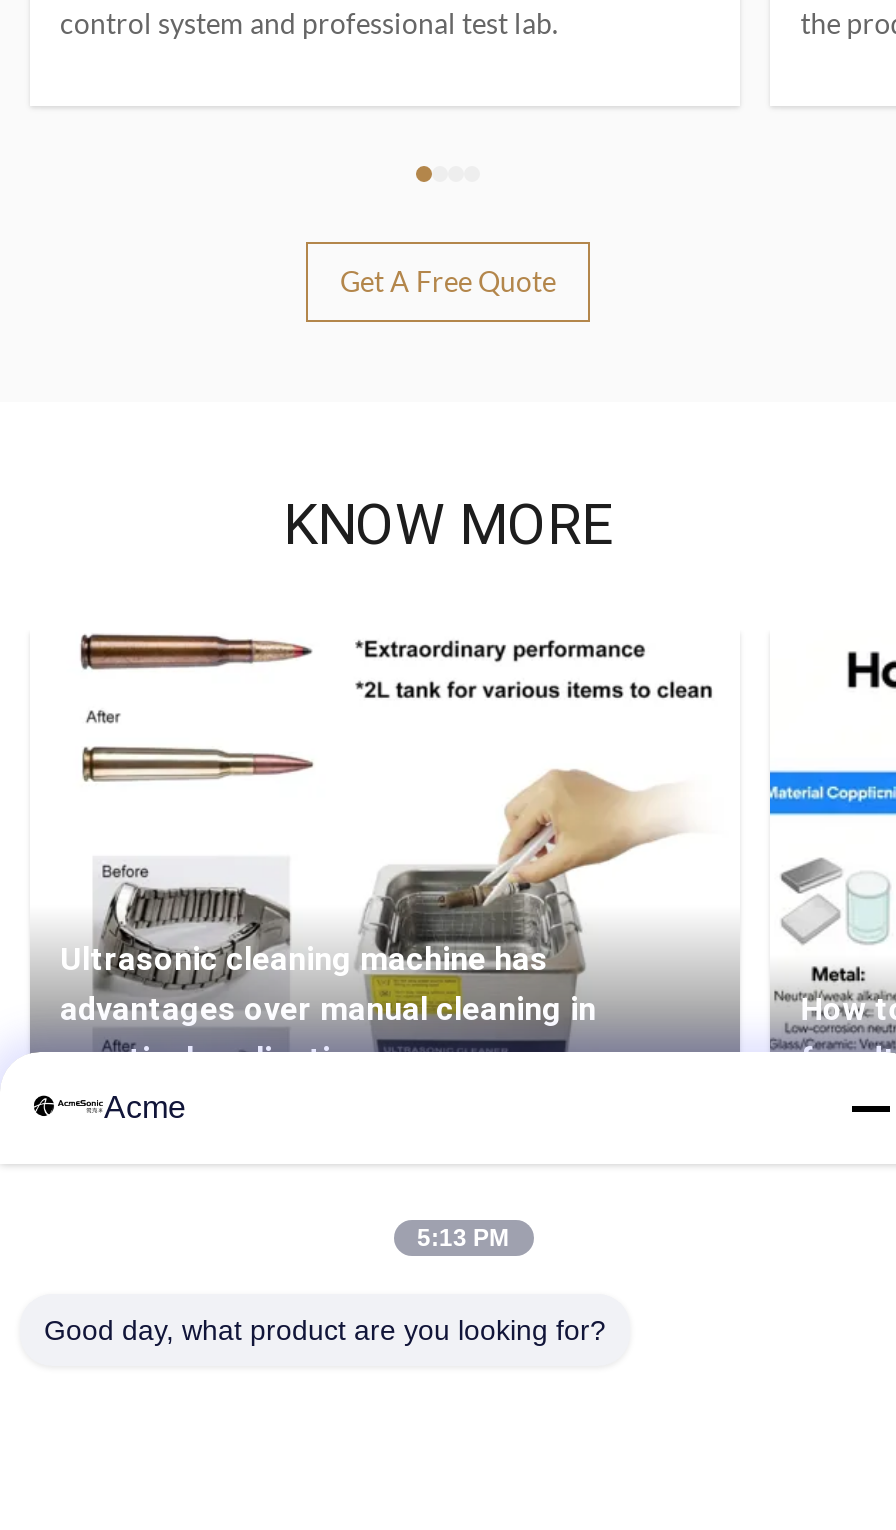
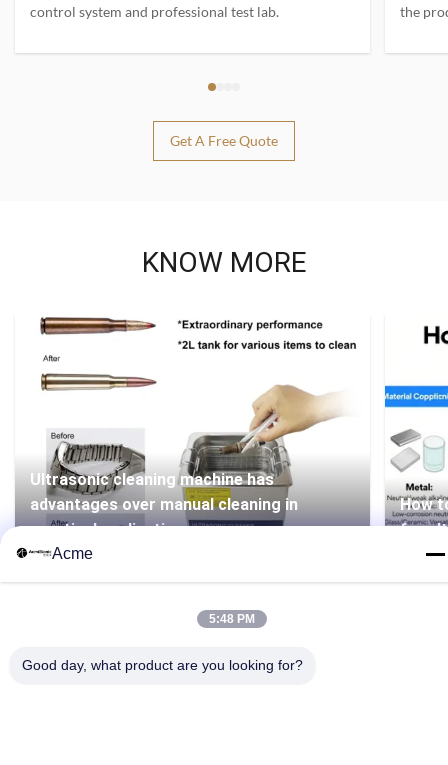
- 5:13 PM
+ 5:48 PM
